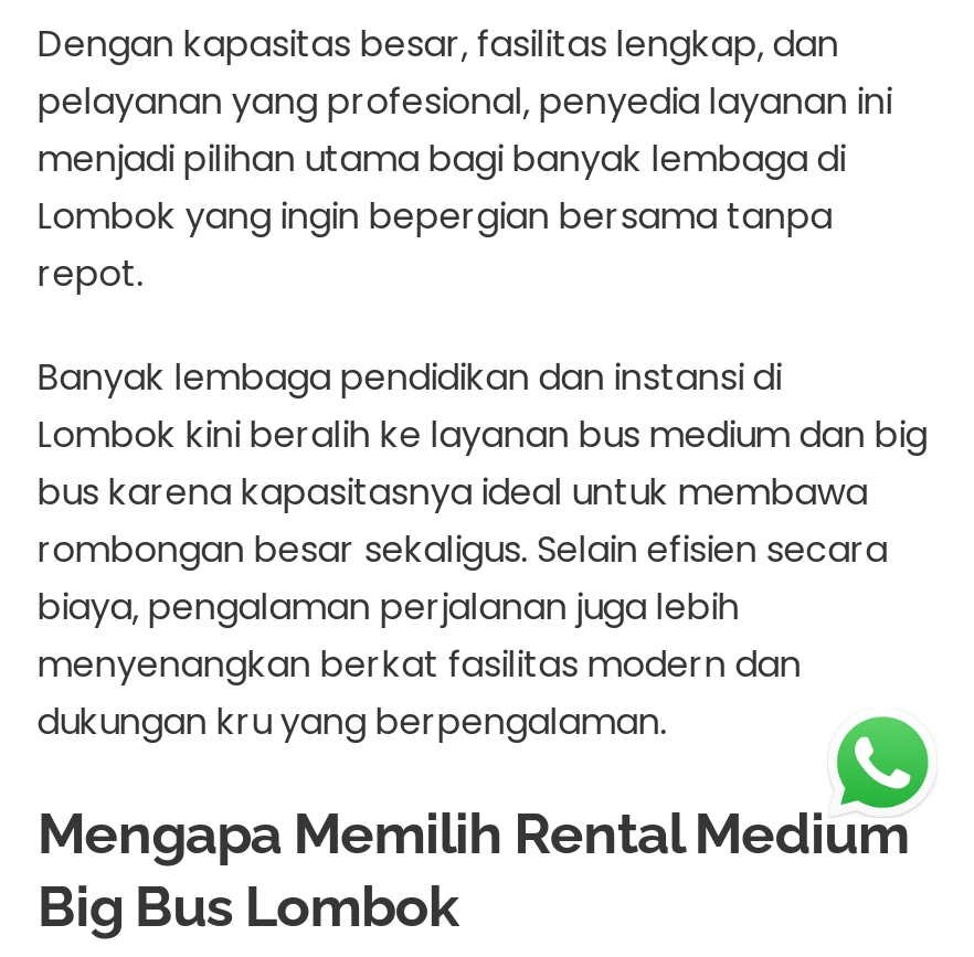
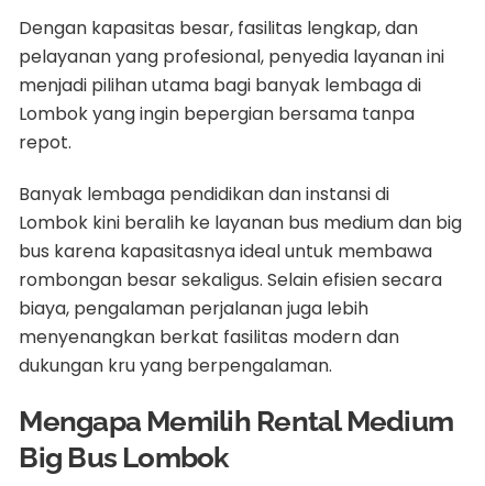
- [image]
